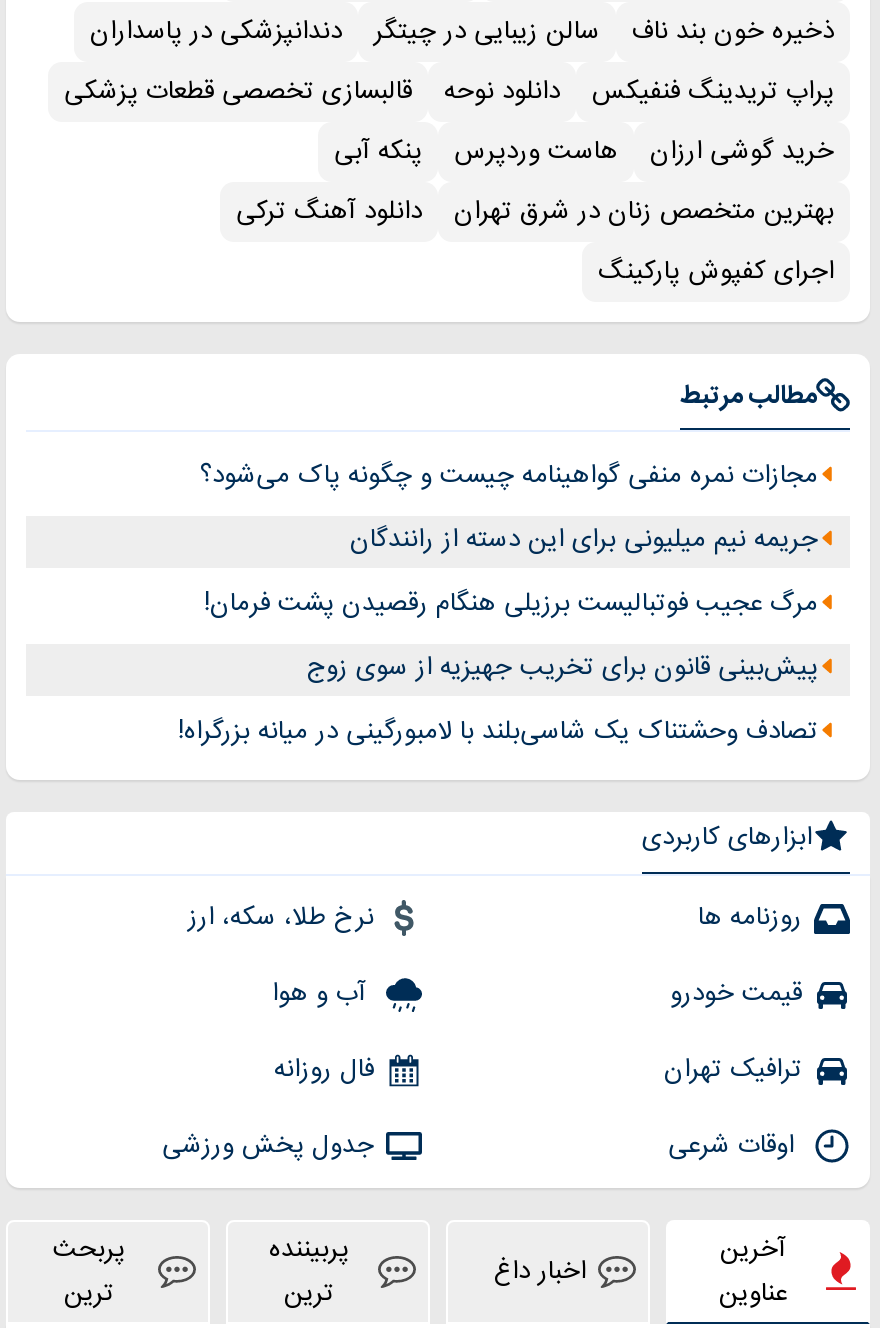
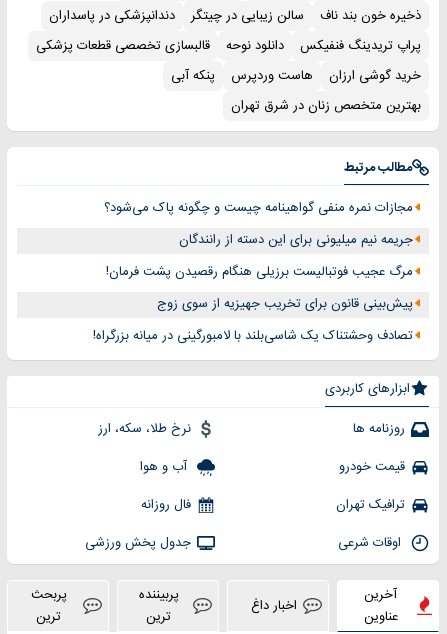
- دانلود آهنگ ترکی
- اجرای کفپوش پارکینگ
